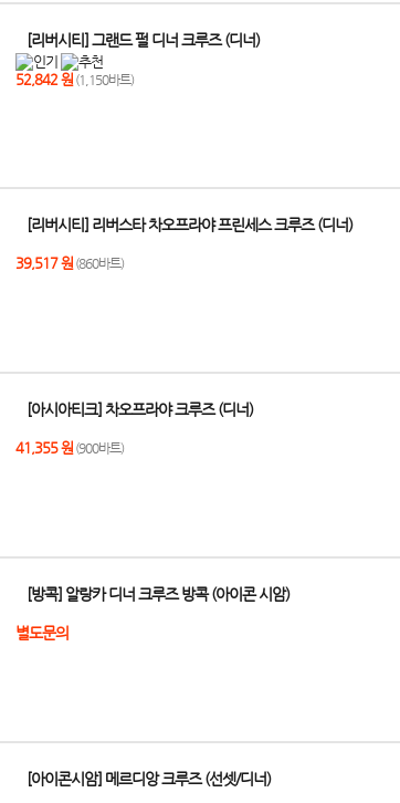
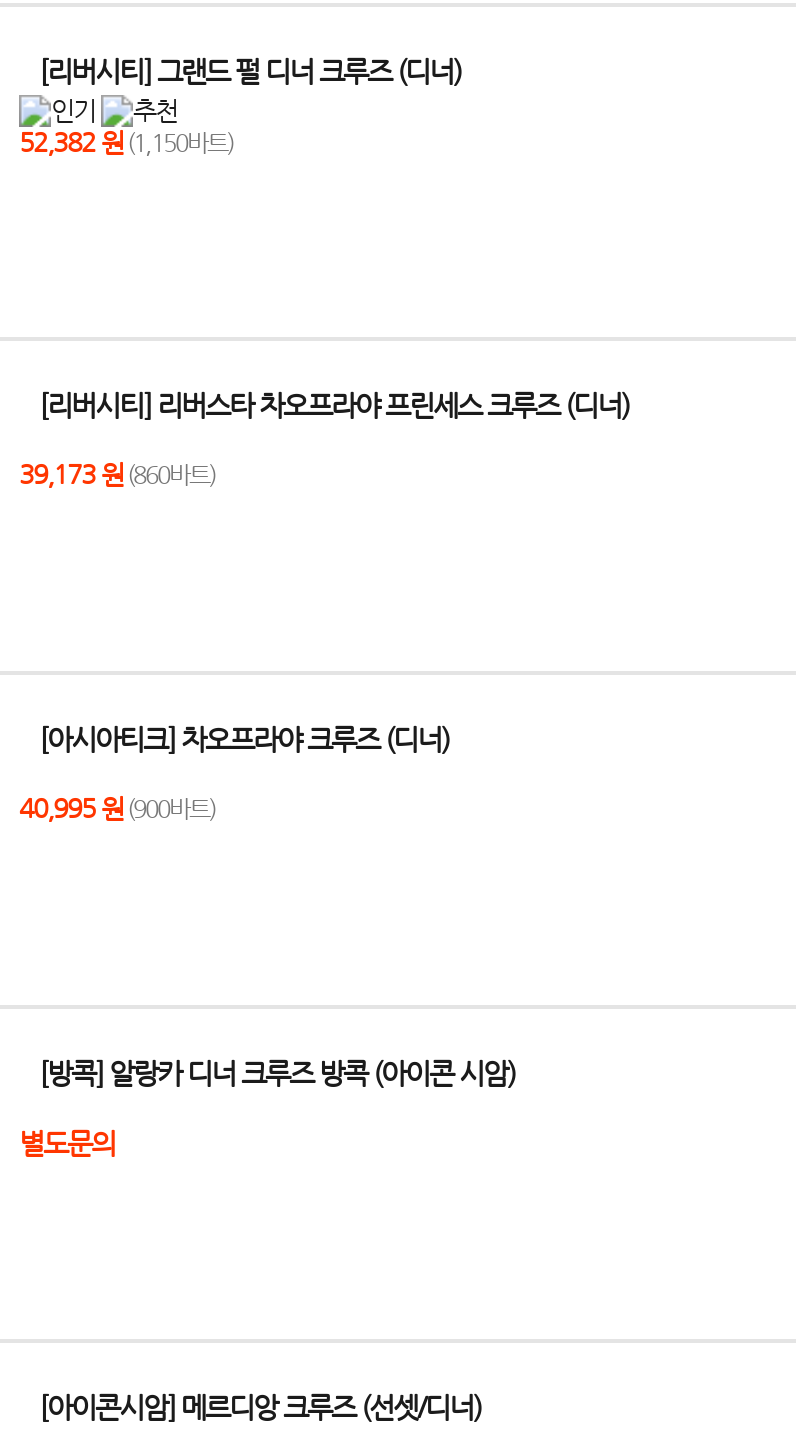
- 52,842 원(1,150바트)
+ 52,382 원(1,150바트)

- 39,517 원 (860바트)
+ 39,173 원 (860바트)

- 41,355 원 (900바트)
+ 40,995 원 (900바트)
